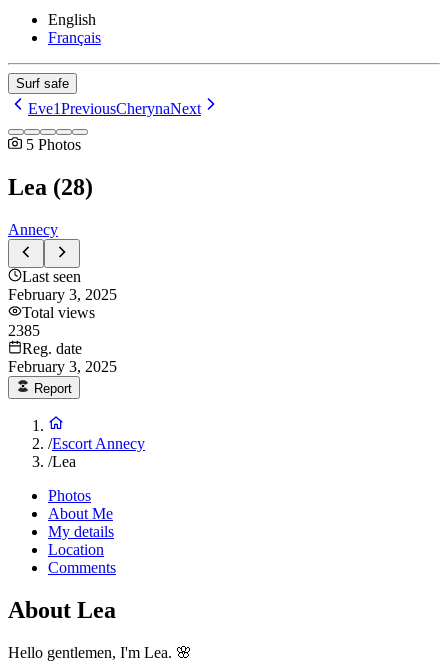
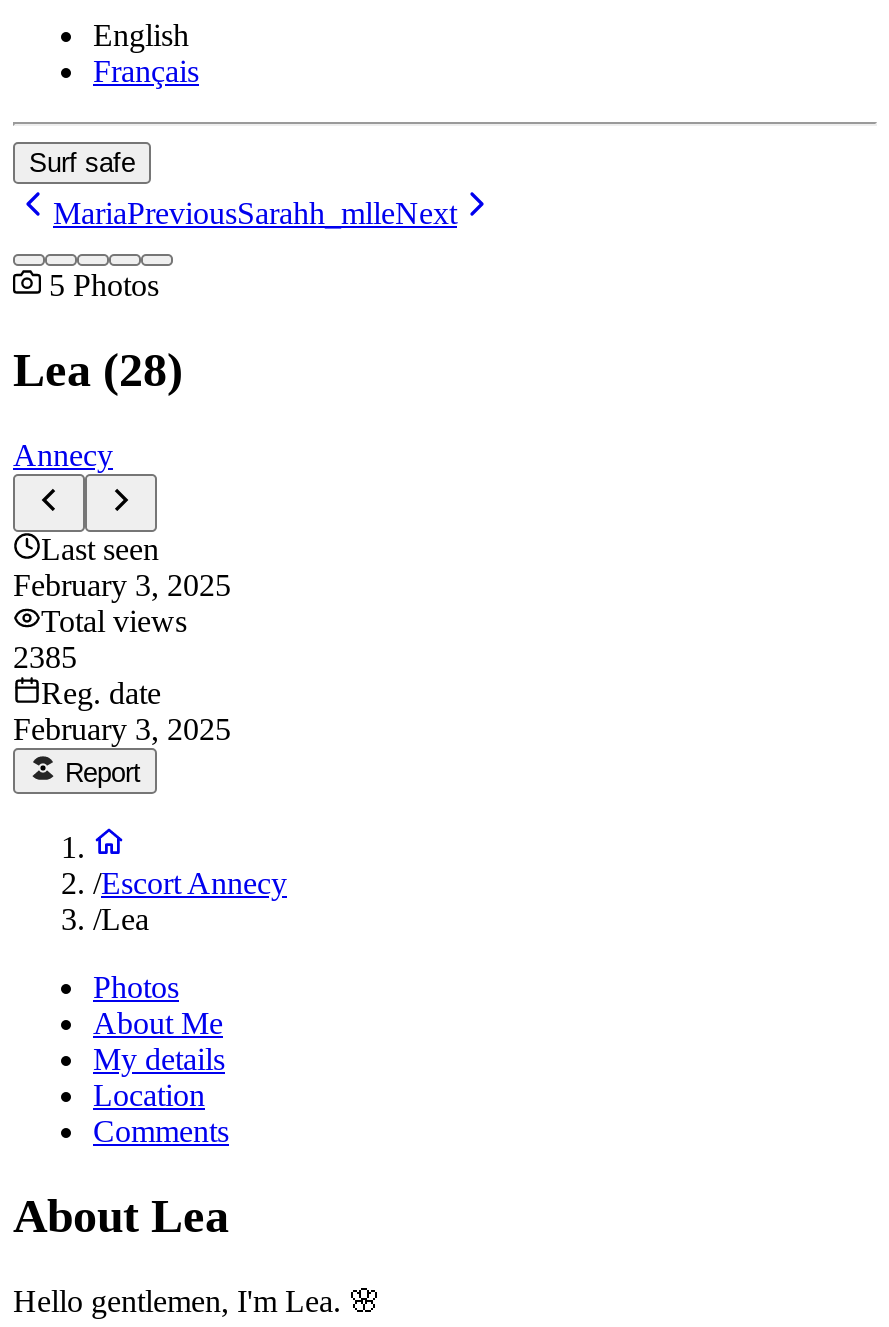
- Eve1PreviousCherynaNext
+ MariaPreviousSarahh_mlleNext
